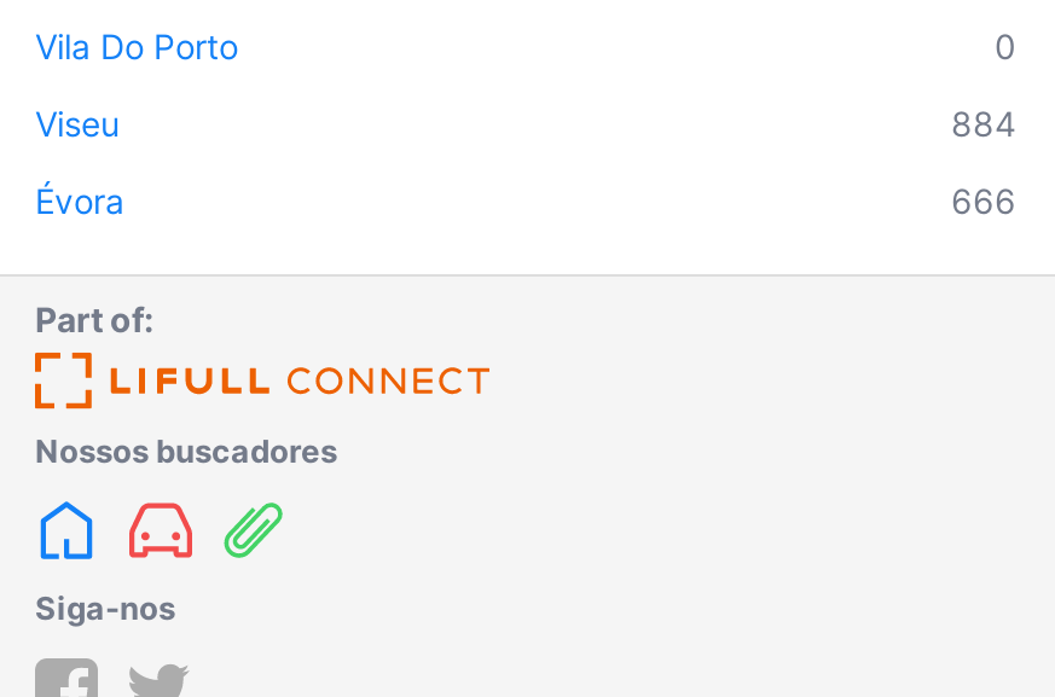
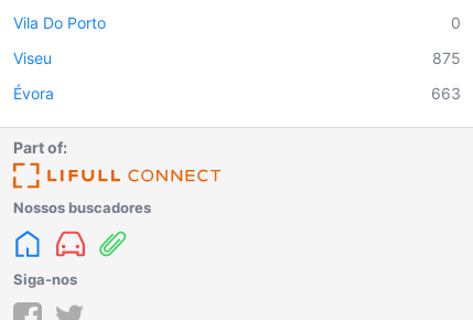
- 884
+ 875

- 666
+ 663
